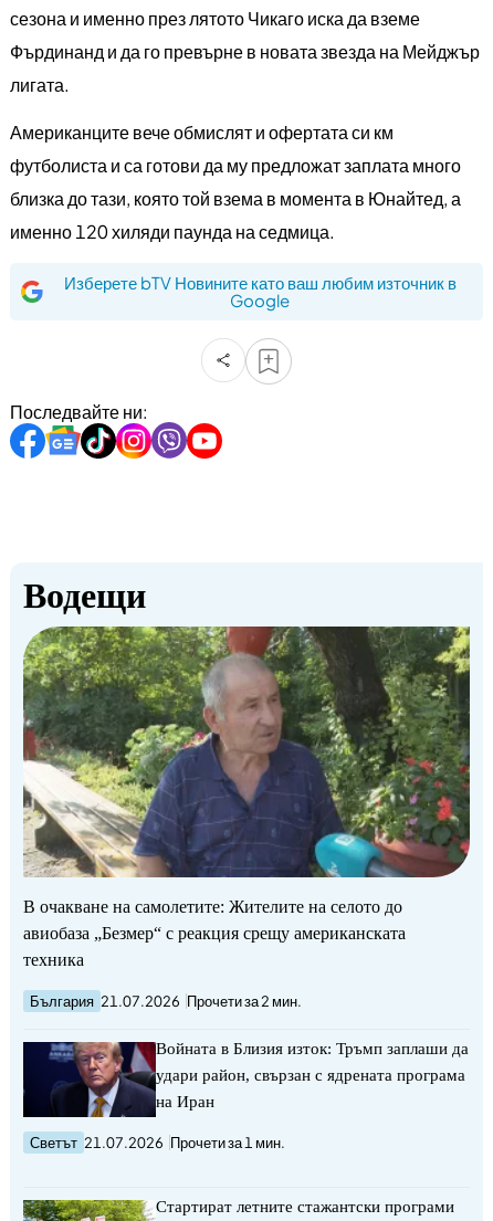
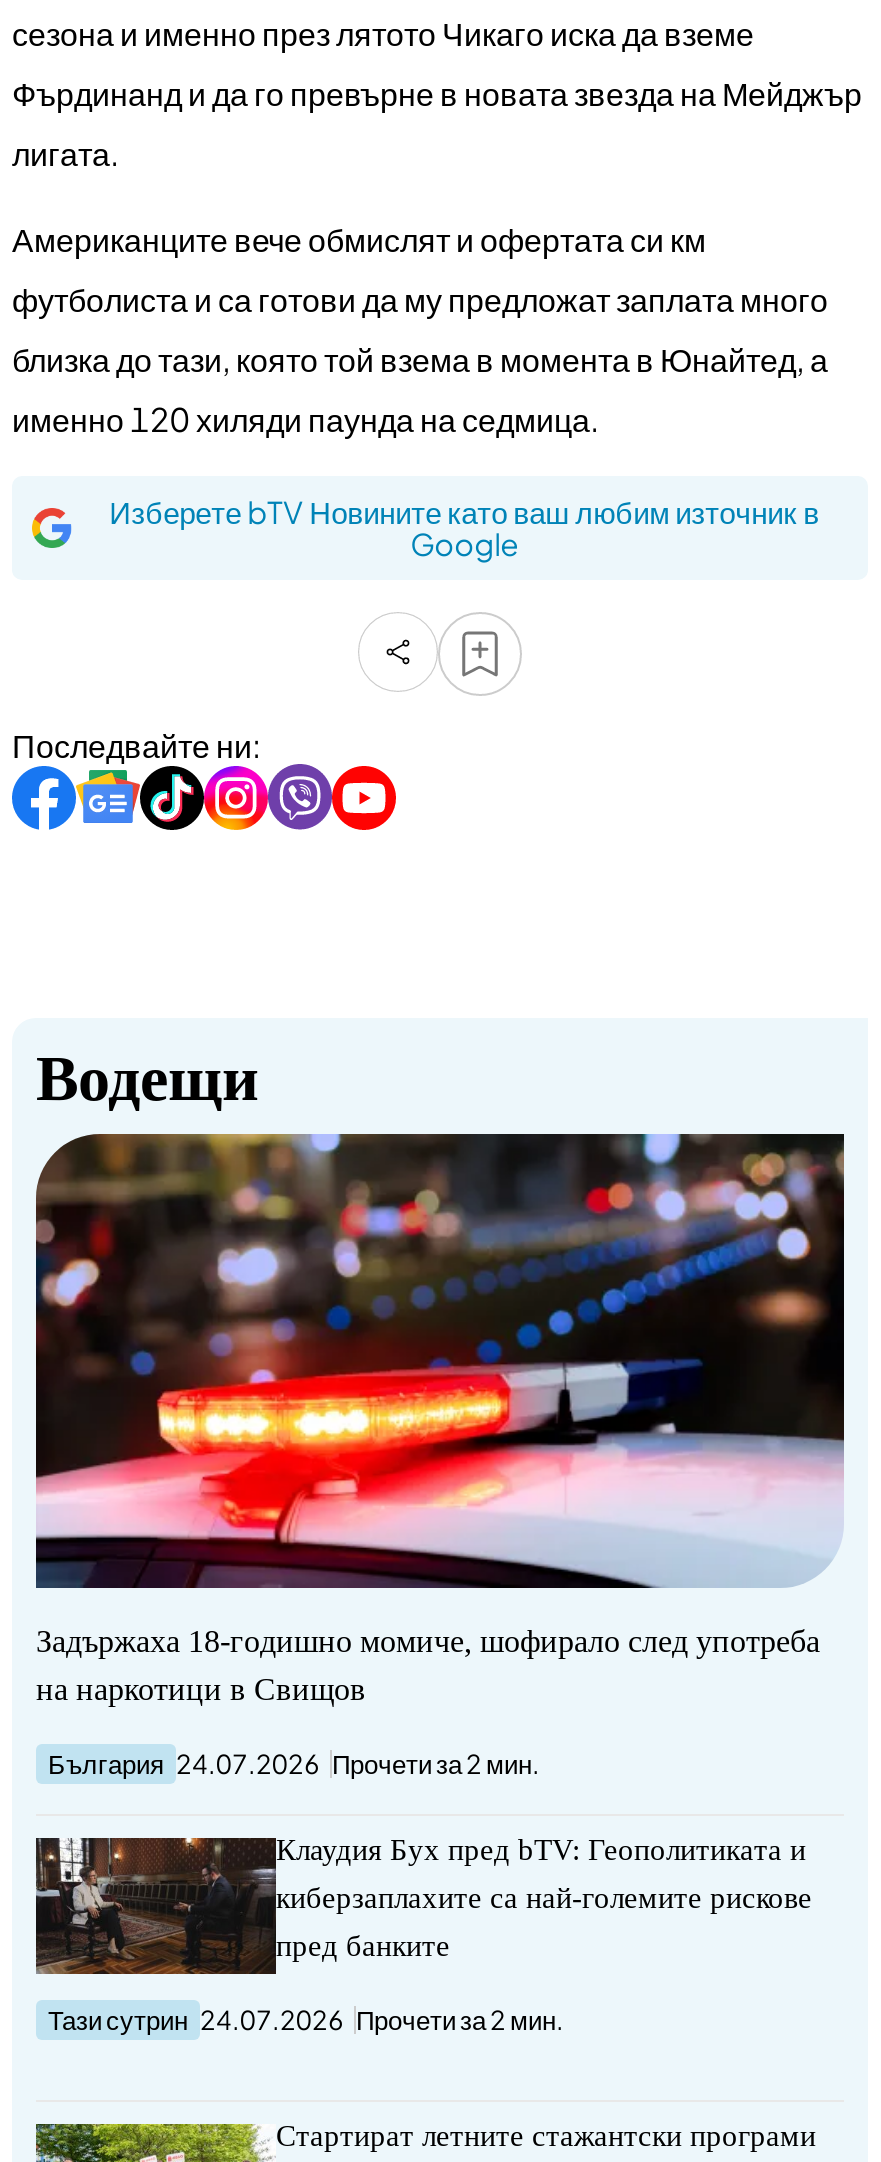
- [image]
- В очакване на самолетите: Жителите на селото до
- авиобаза „Безмер“ с реакция срещу американската
- техника
+ [image]
+ Задържаха 18-годишно момиче, шофирало след употреба
+ на наркотици в Свищов

- България 21.07.2026 Прочети за 2 мин.
+ България 24.07.2026 Прочети за 2 мин.

- [image]
- Войната в Близия изток: Тръмп заплаши да
+ [image]
+ Клаудия Бух пред bTV: Геополитиката и

- удари район, свързан с ядрената програма
+ киберзаплахите са най-големите рискове

- на Иран
+ пред банките

- Светът 21.07.2026 Прочети за 1 мин.
+ Тази сутрин 24.07.2026 Прочети за 2 мин.
